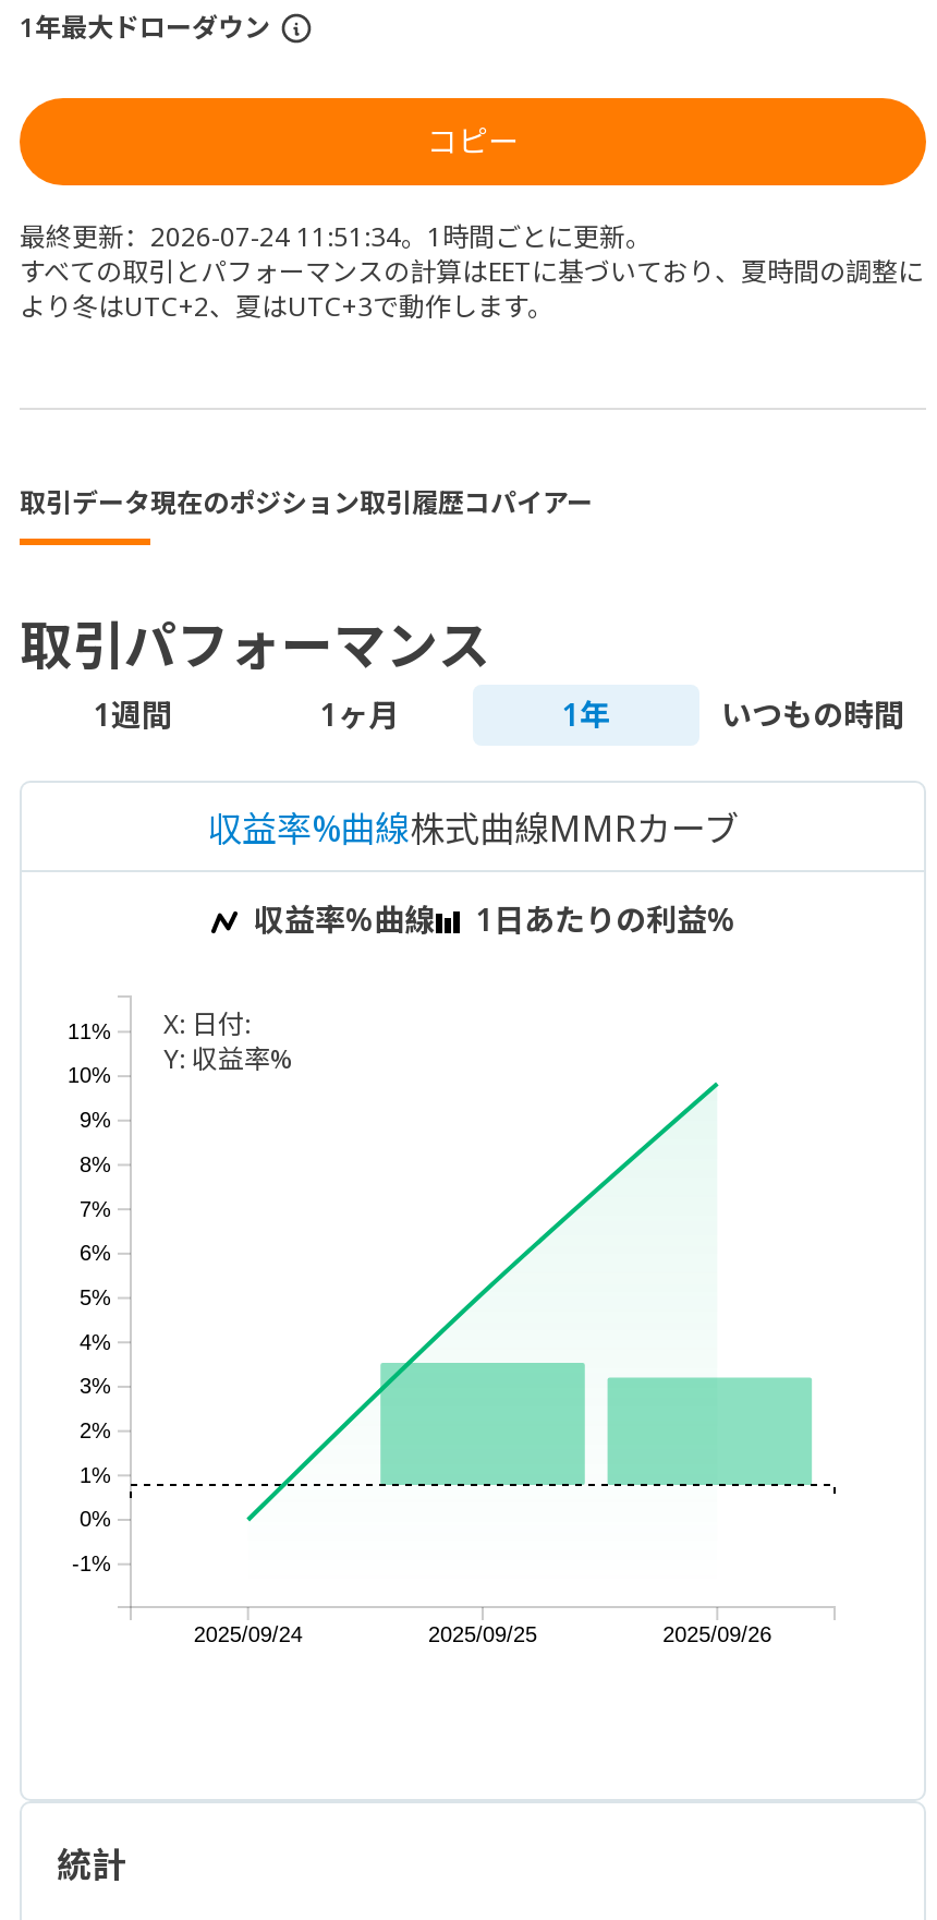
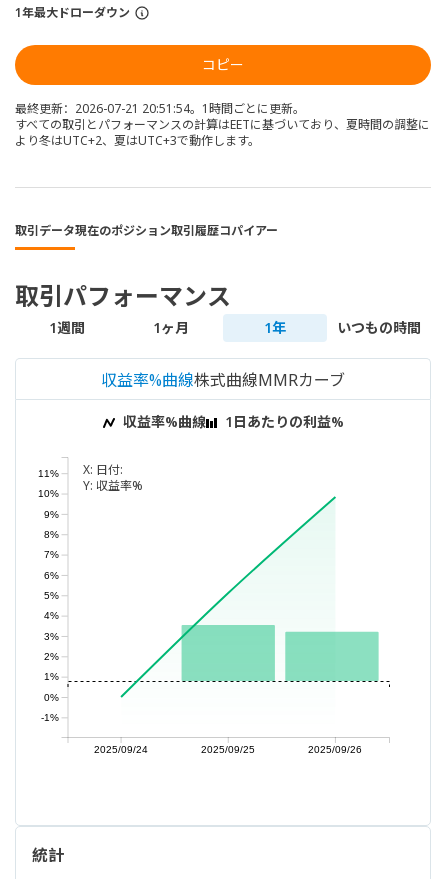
- 最終更新：2026-07-24 11:51:34。1時間ごとに更新。
+ 最終更新：2026-07-21 20:51:54。1時間ごとに更新。
